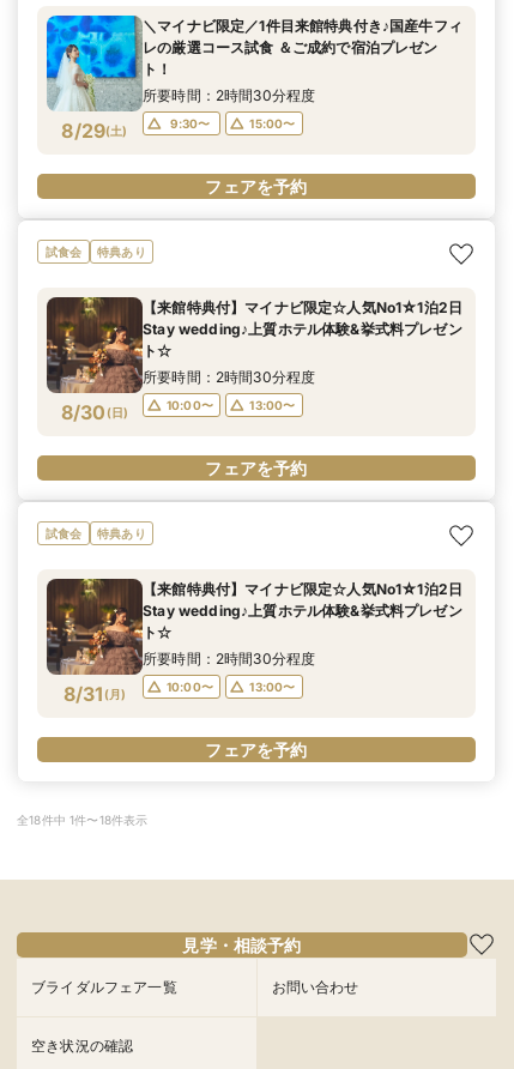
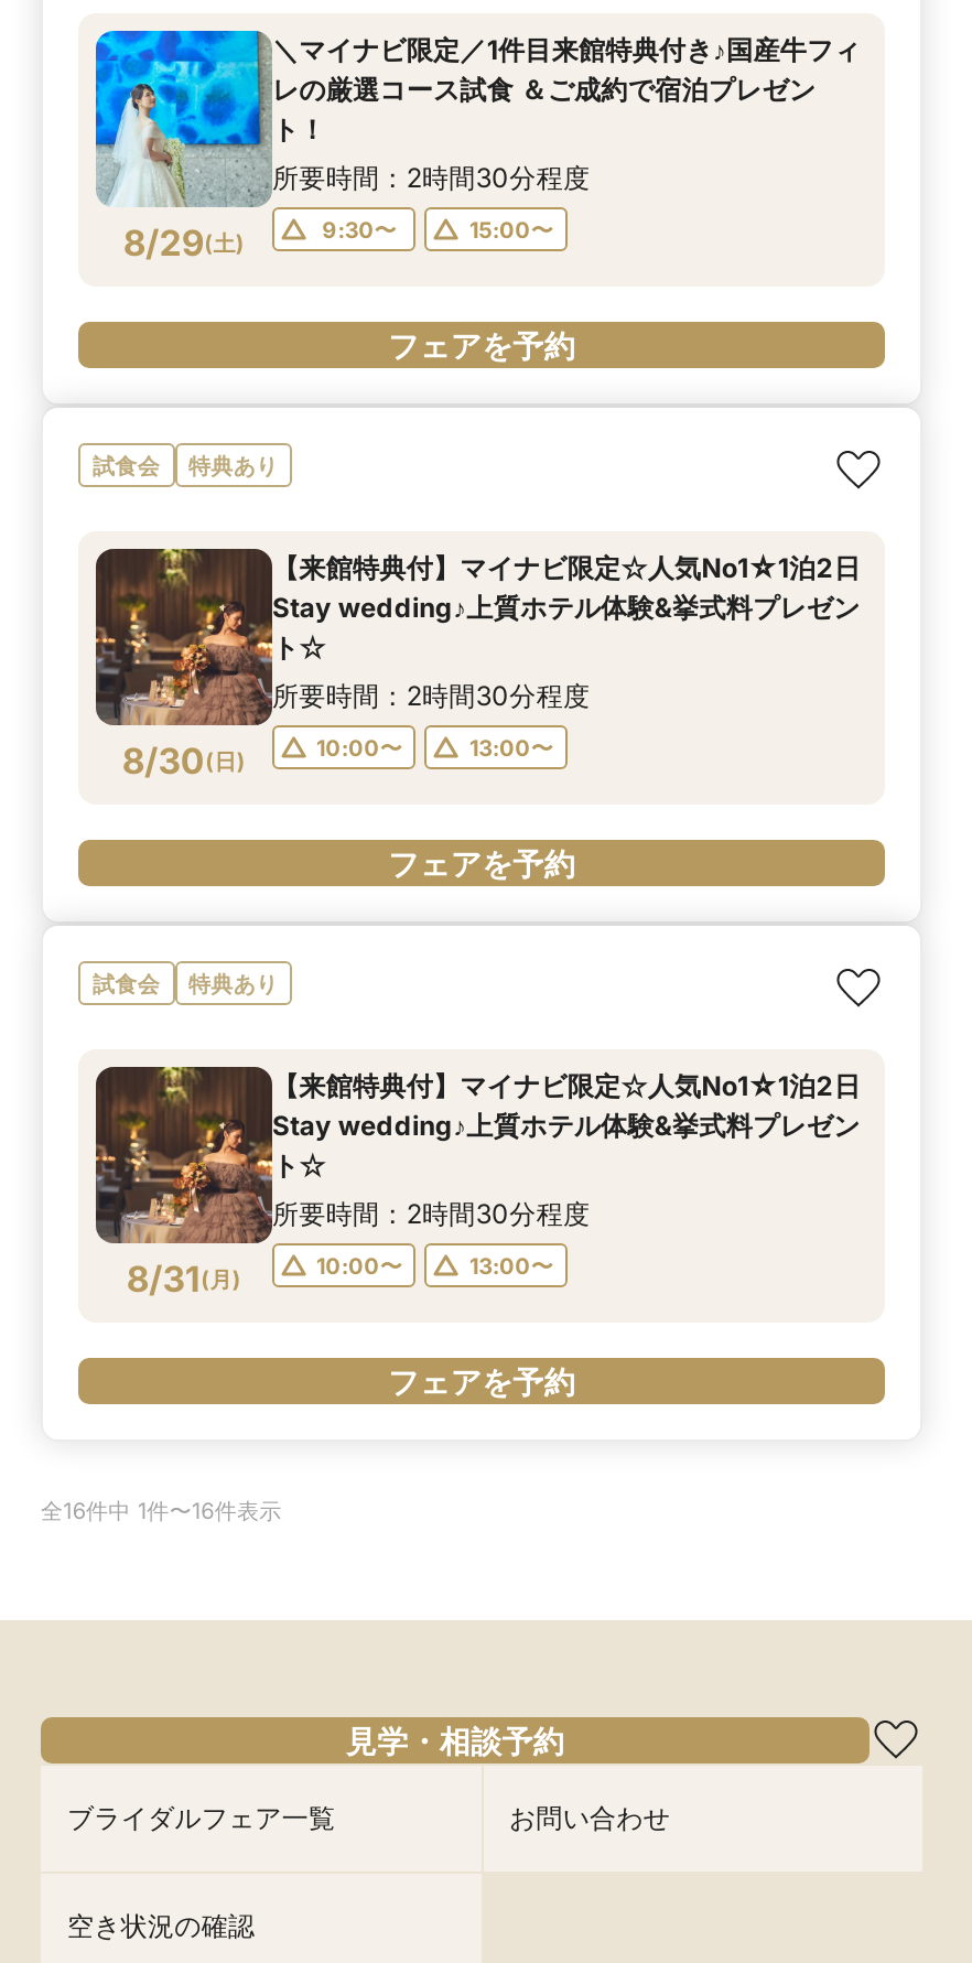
- 全18件中 1件〜18件表示
+ 全16件中 1件〜16件表示
